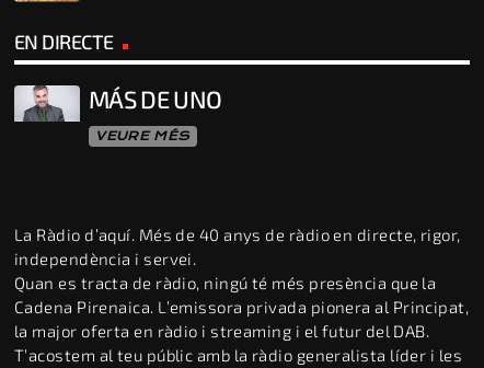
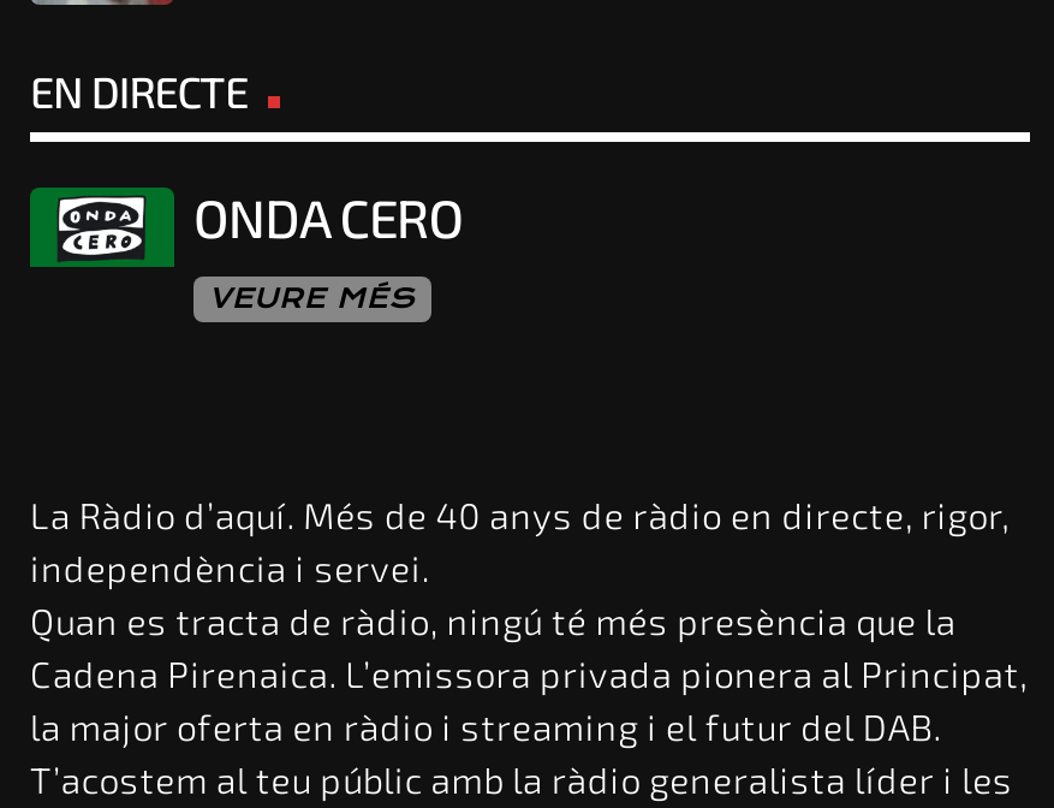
- [image]
- MÁS DE UNO
+ [image]
+ ONDA CERO
